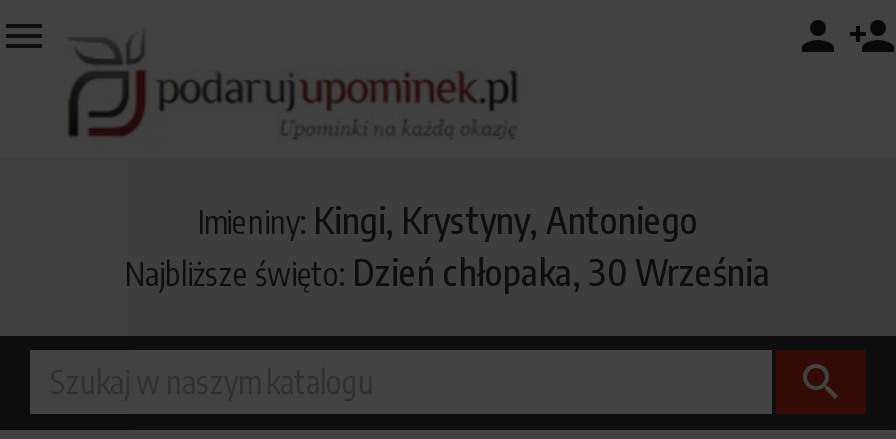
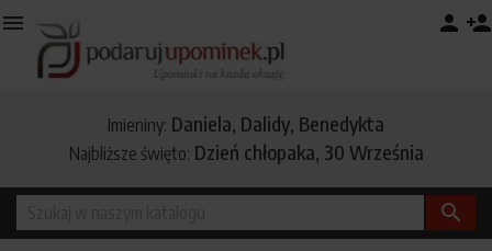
- Imieniny: Kingi, Krystyny, Antoniego
+ Imieniny: Daniela, Dalidy, Benedykta
